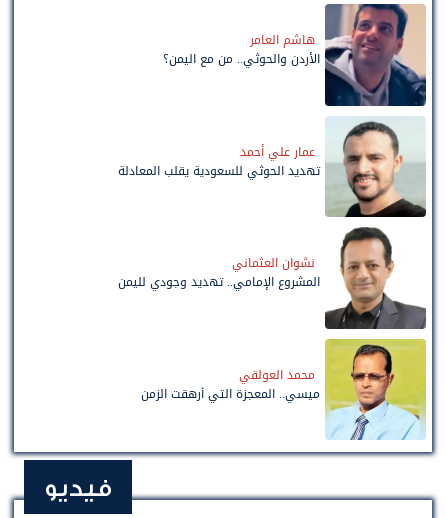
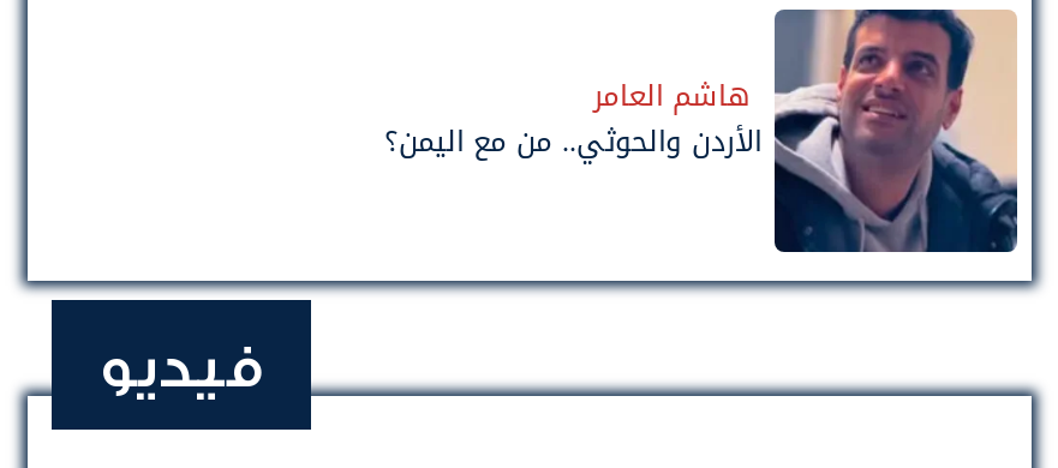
- [image]
- عمار علي أحمد
- تهديد الحوثي للسعودية يقلب المعادلة

- [image]
- نشوان العثماني
- المشروع الإمامي.. تهديد وجودي لليمن

- [image]
- محمد العولقي
- ميسي.. المعجزة التي أرهقت الزمن
